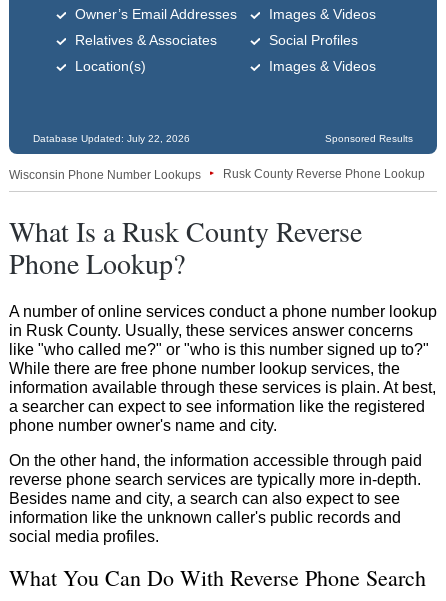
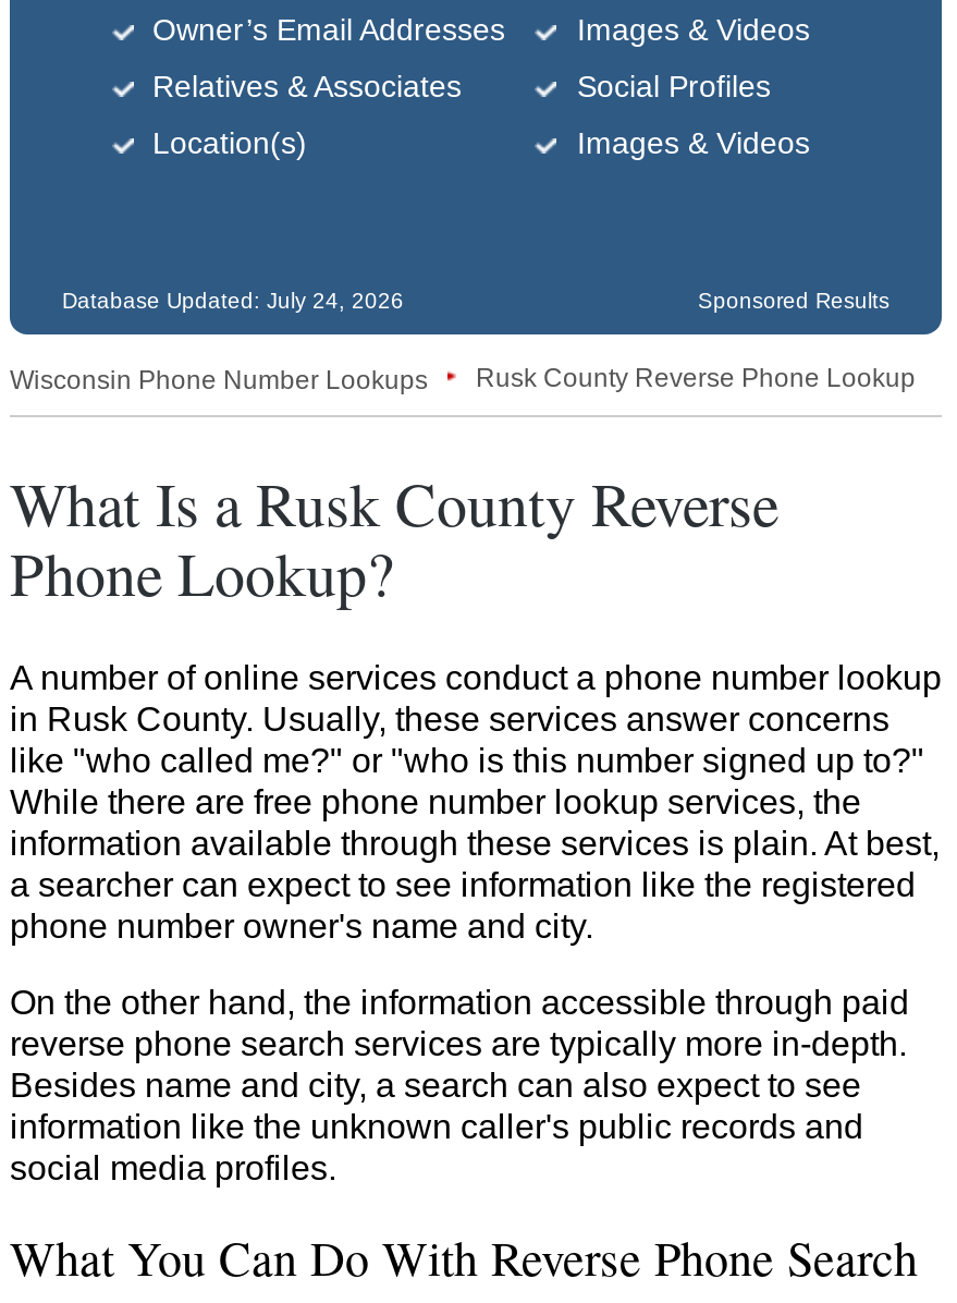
- Database Updated: July 22, 2026
+ Database Updated: July 24, 2026
